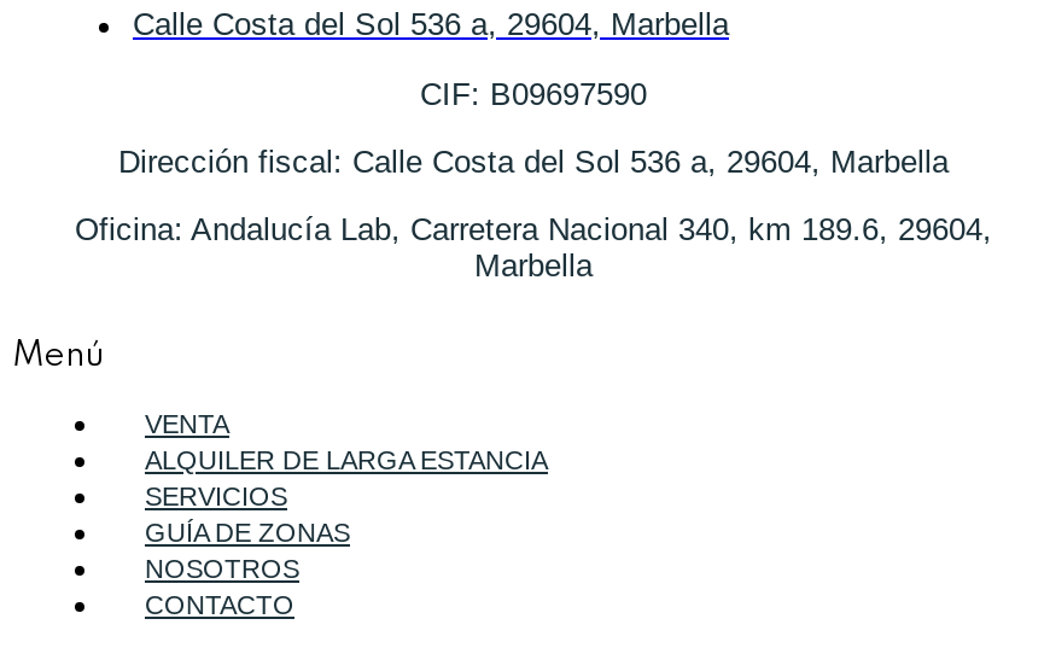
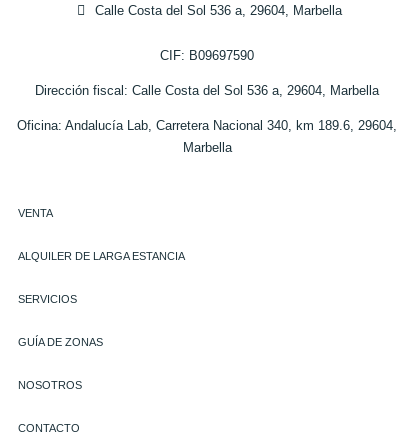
- Menú
